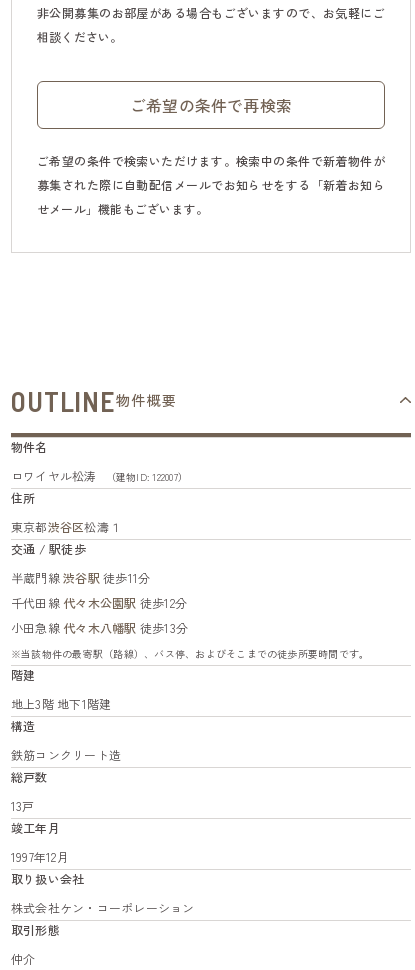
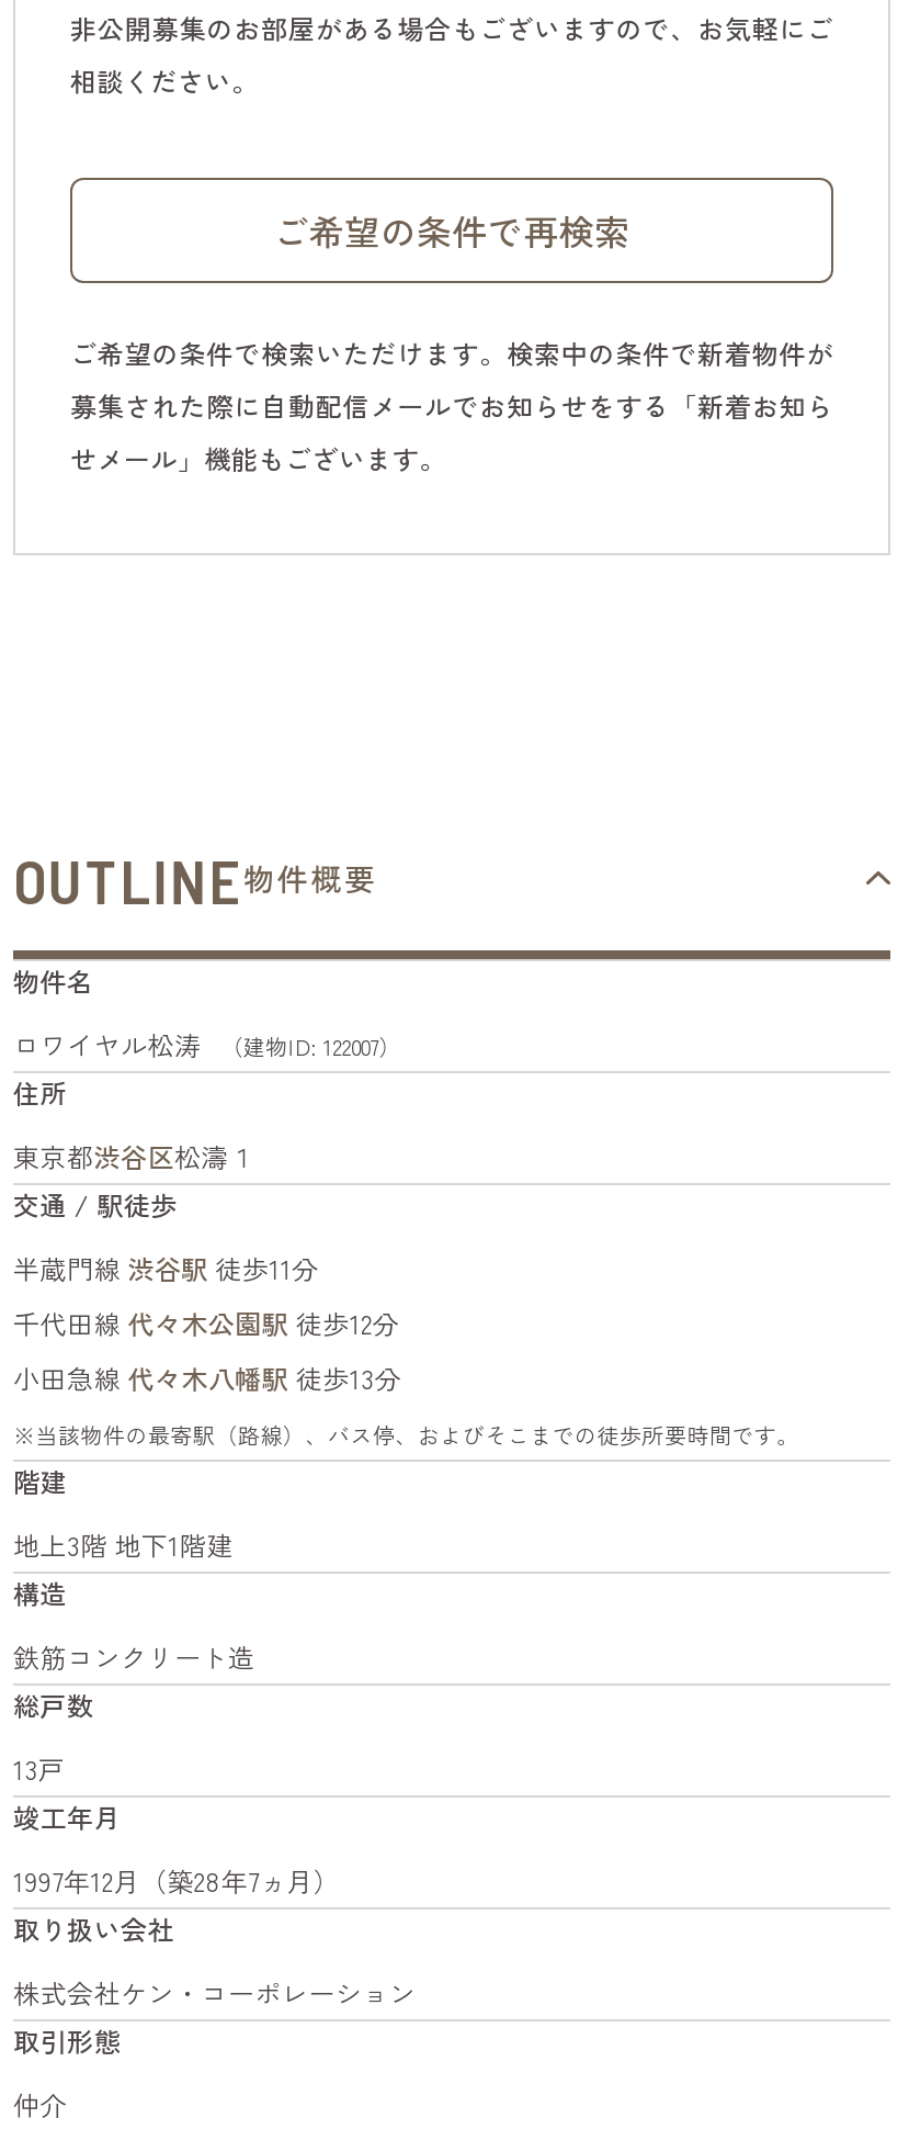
- 1997年12月
+ 1997年12月（築28年7ヵ月）
